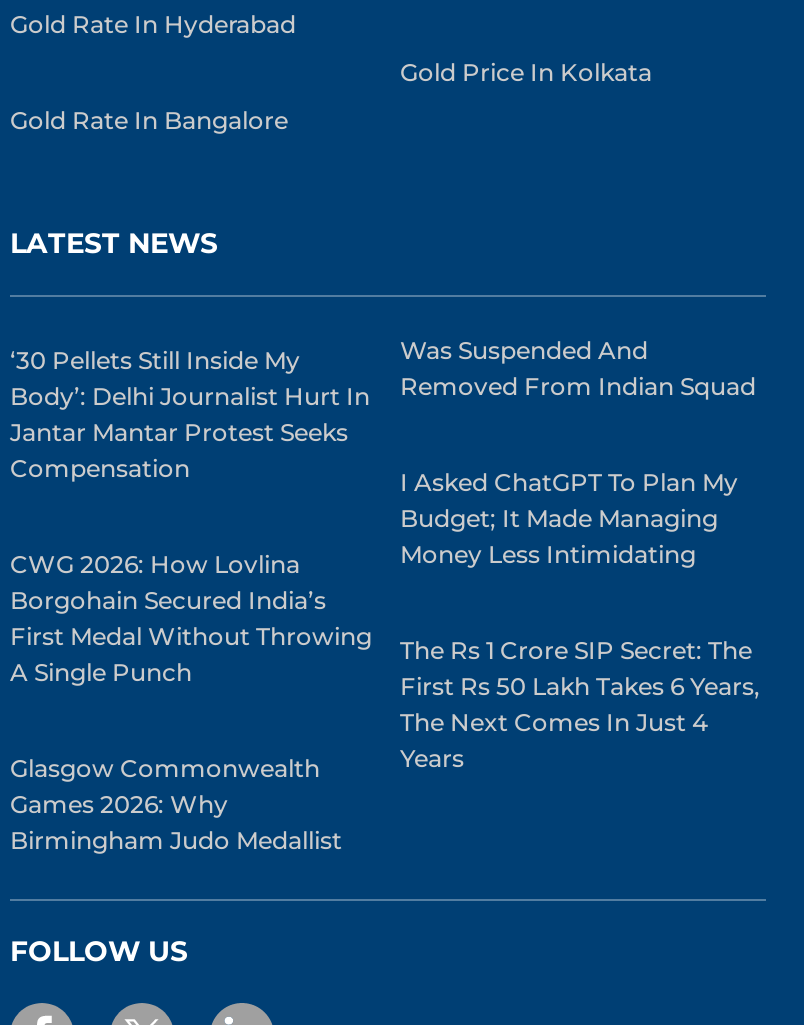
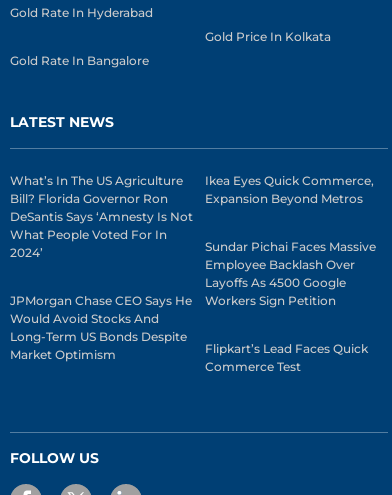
- ‘30 Pellets Still Inside My
- Body’: Delhi Journalist Hurt In
- Jantar Mantar Protest Seeks
- Compensation
- CWG 2026: How Lovlina
- Borgohain Secured India’s
- First Medal Without Throwing
- A Single Punch
- Glasgow Commonwealth
- Games 2026: Why
- Birmingham Judo Medallist
+ What’s In The US Agriculture
+ Bill? Florida Governor Ron
+ DeSantis Says ‘Amnesty Is Not
+ What People Voted For In
+ 2024’
+ JPMorgan Chase CEO Says He
+ Would Avoid Stocks And
+ Long-Term US Bonds Despite
+ Market Optimism

- Was Suspended And
- Removed From Indian Squad
- I Asked ChatGPT To Plan My
- Budget; It Made Managing
- Money Less Intimidating
- The Rs 1 Crore SIP Secret: The
- First Rs 50 Lakh Takes 6 Years,
- The Next Comes In Just 4
- Years
+ Ikea Eyes Quick Commerce,
+ Expansion Beyond Metros
+ Sundar Pichai Faces Massive
+ Employee Backlash Over
+ Layoffs As 4500 Google
+ Workers Sign Petition
+ Flipkart’s Lead Faces Quick
+ Commerce Test
